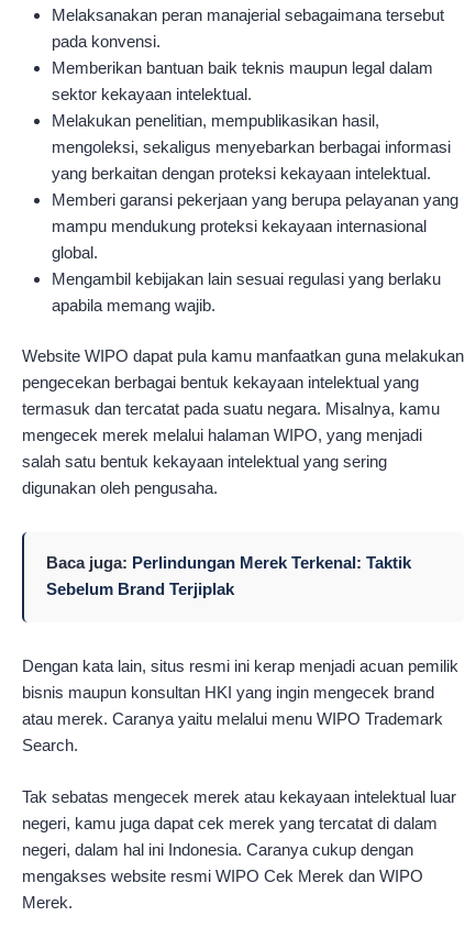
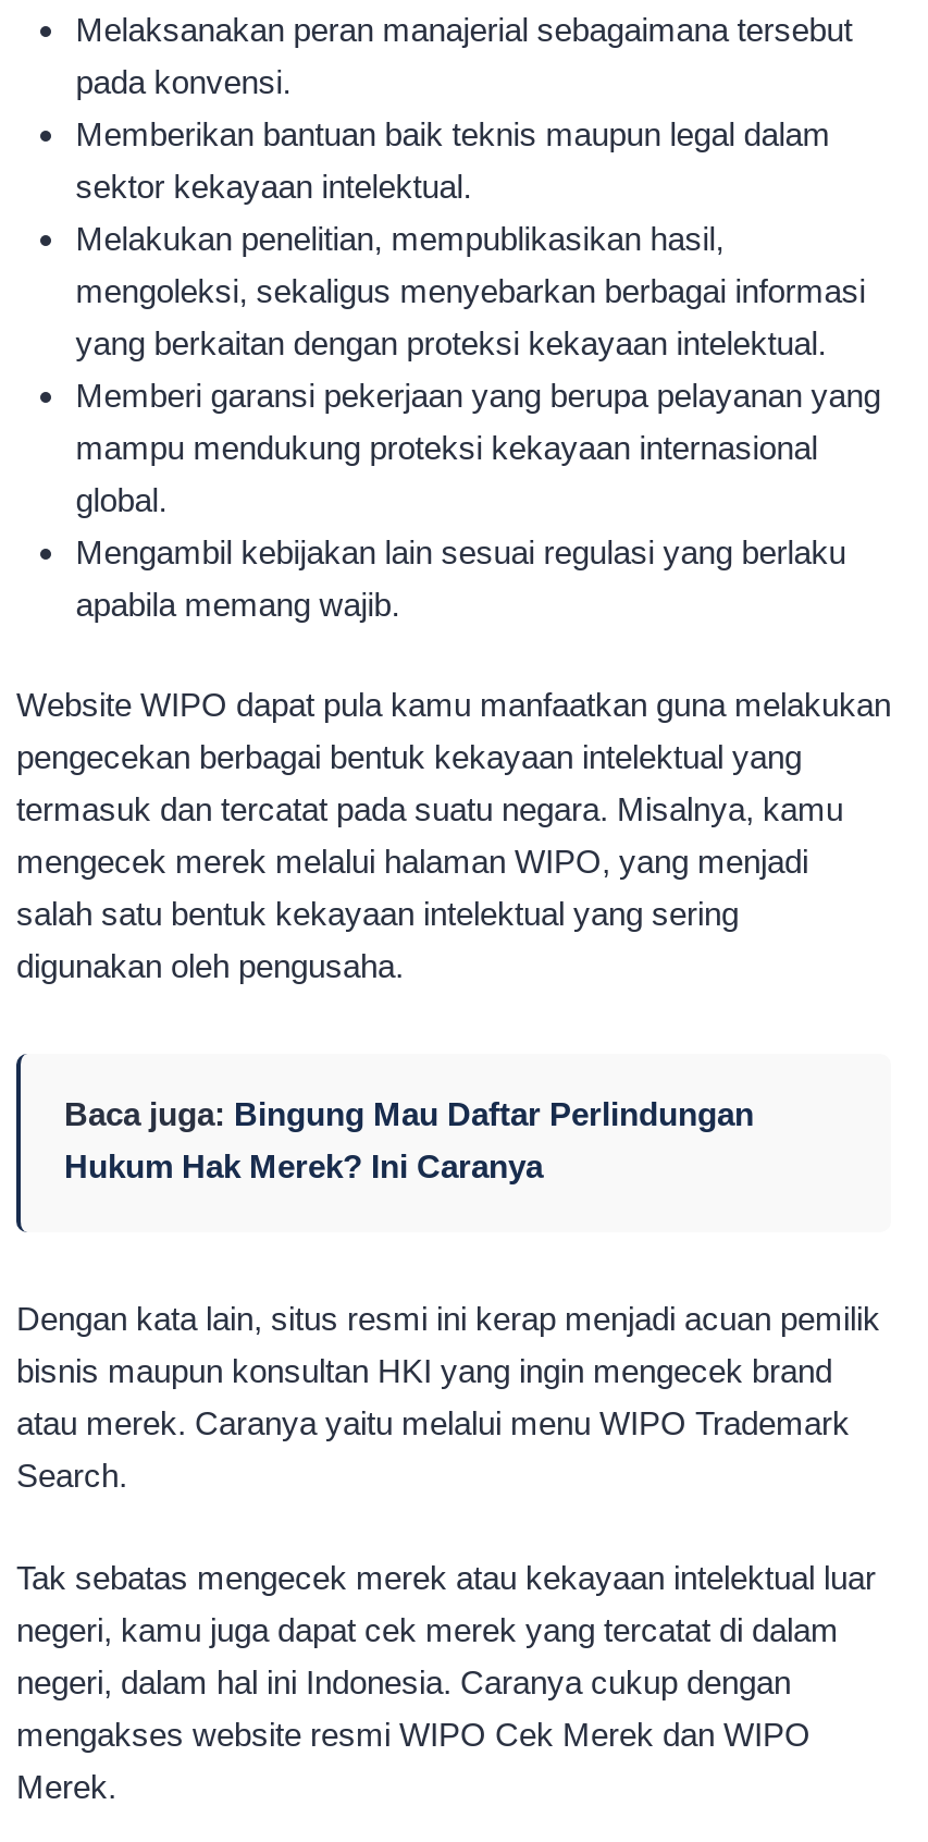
- Baca juga: Perlindungan Merek Terkenal: Taktik
- Sebelum Brand Terjiplak
+ Baca juga: Bingung Mau Daftar Perlindungan
+ Hukum Hak Merek? Ini Caranya
